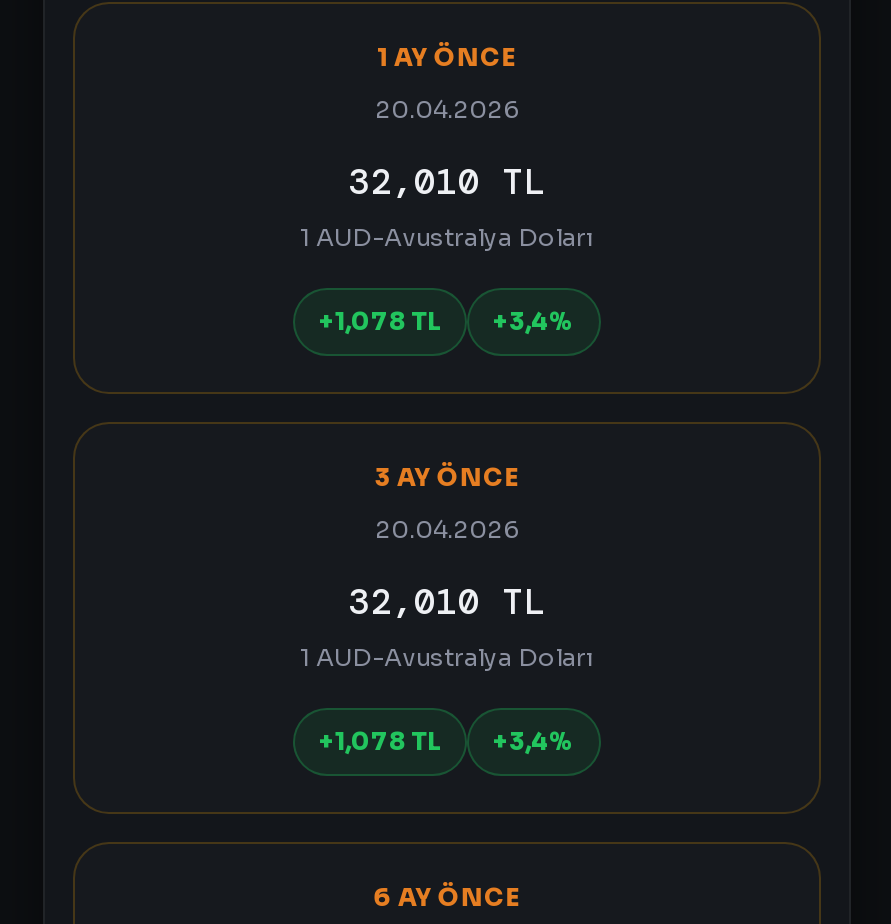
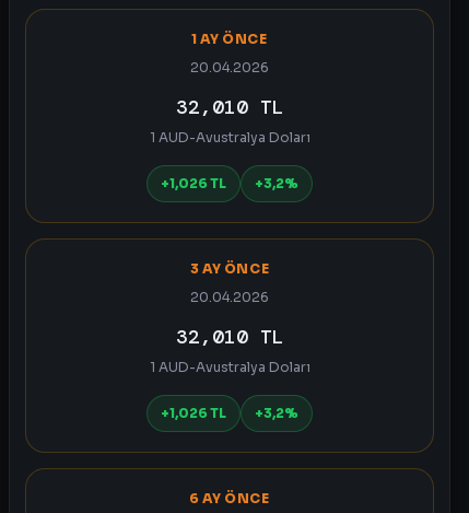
- +1,078 TL
+ +1,026 TL

- +3,4%
+ +3,2%

- +1,078 TL
+ +1,026 TL

- +3,4%
+ +3,2%
